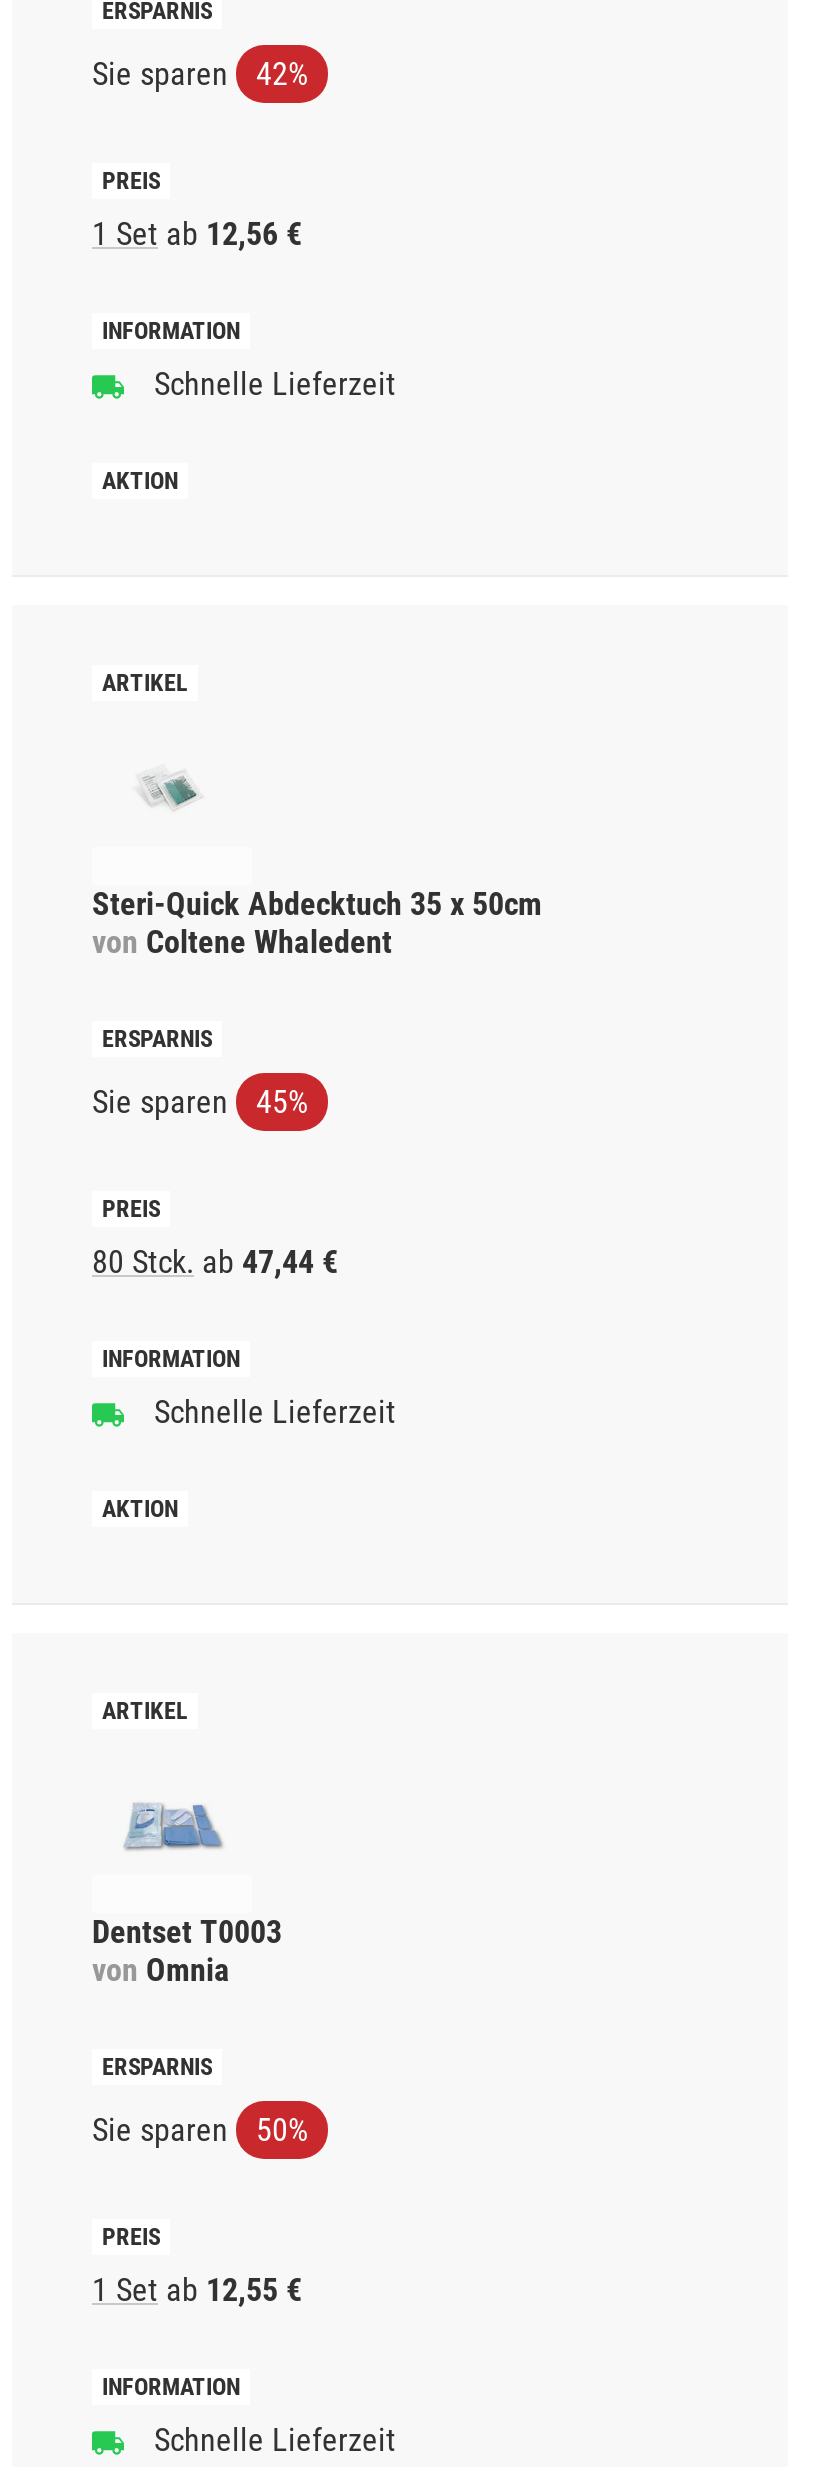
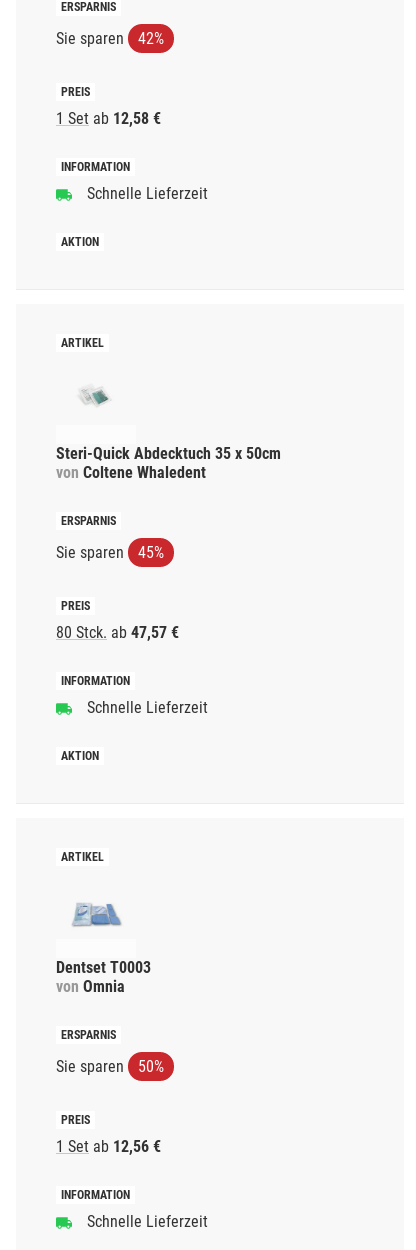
- 1 Set ab 12,56 €
+ 1 Set ab 12,58 €

- 80 Stck. ab 47,44 €
+ 80 Stck. ab 47,57 €

- 1 Set ab 12,55 €
+ 1 Set ab 12,56 €
